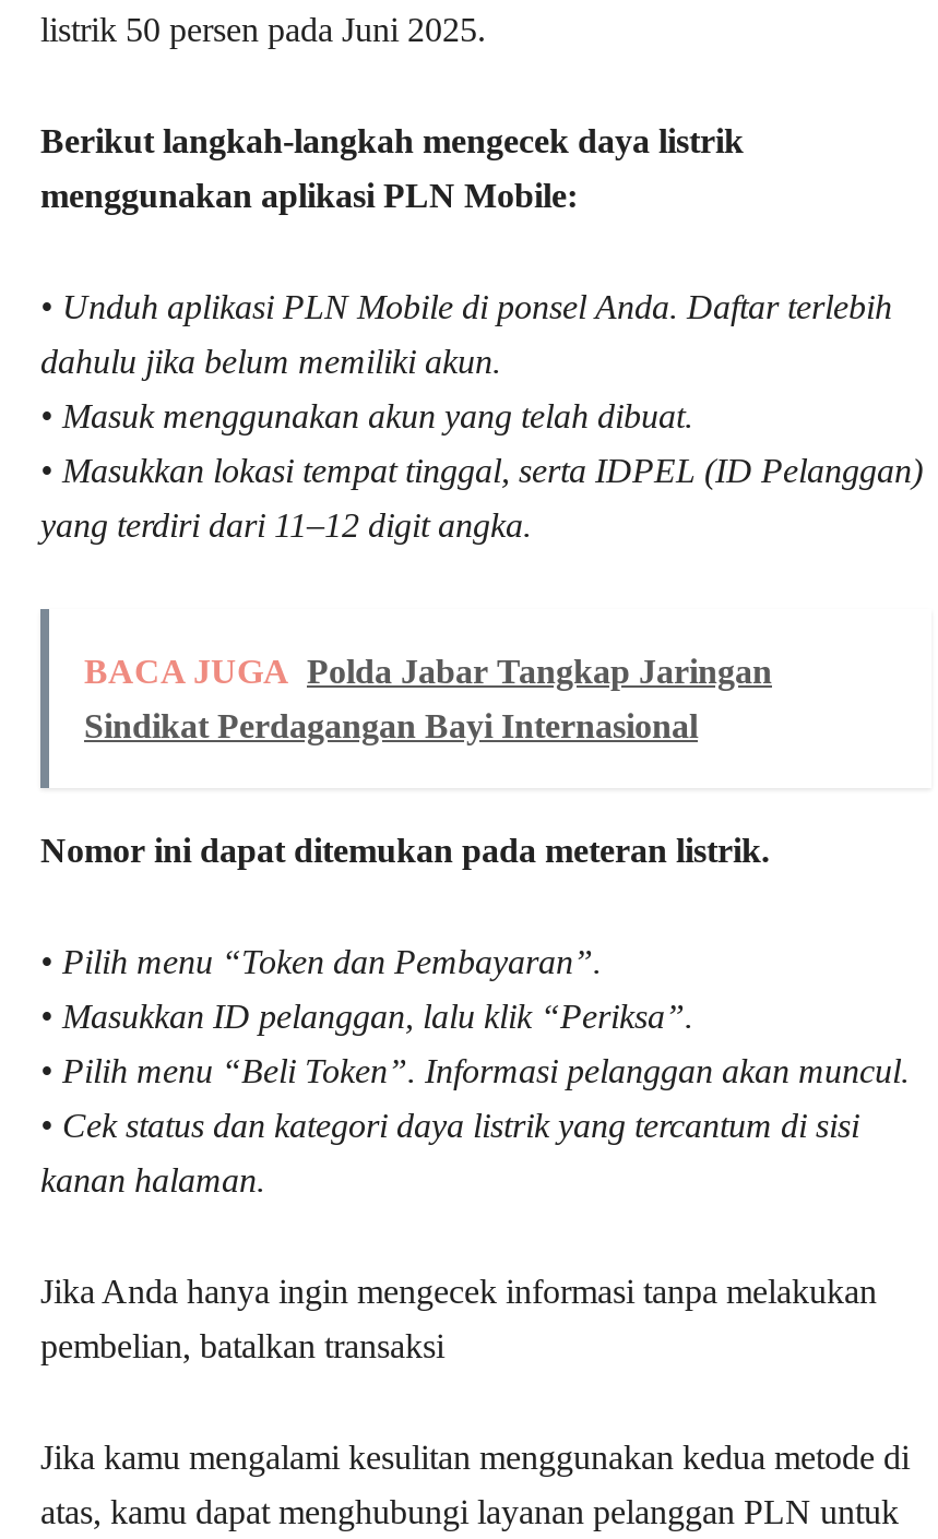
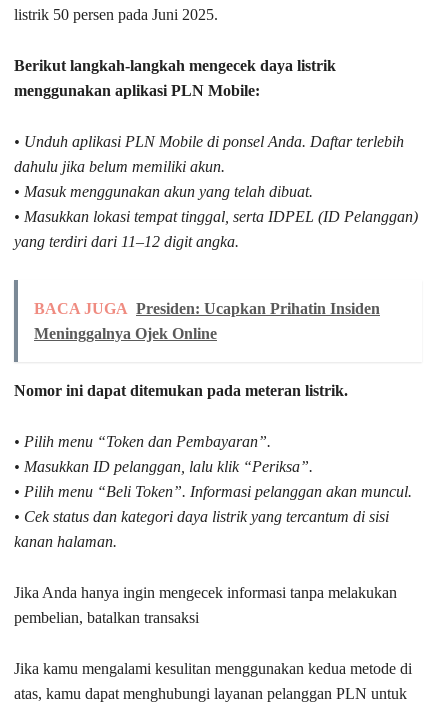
- BACA JUGA Polda Jabar Tangkap Jaringan
+ BACA JUGA Presiden: Ucapkan Prihatin Insiden

- Sindikat Perdagangan Bayi Internasional
+ Meninggalnya Ojek Online
